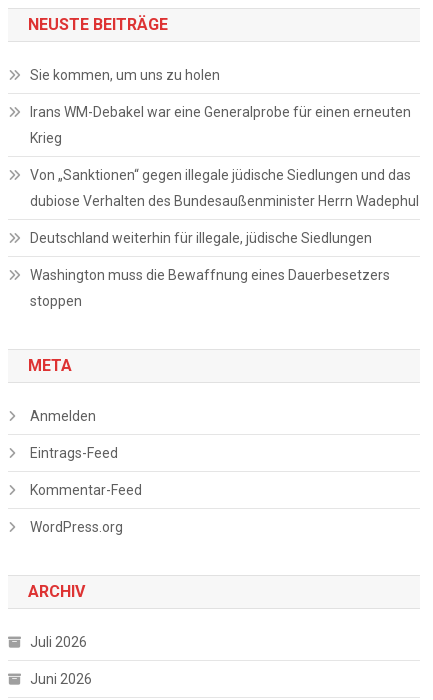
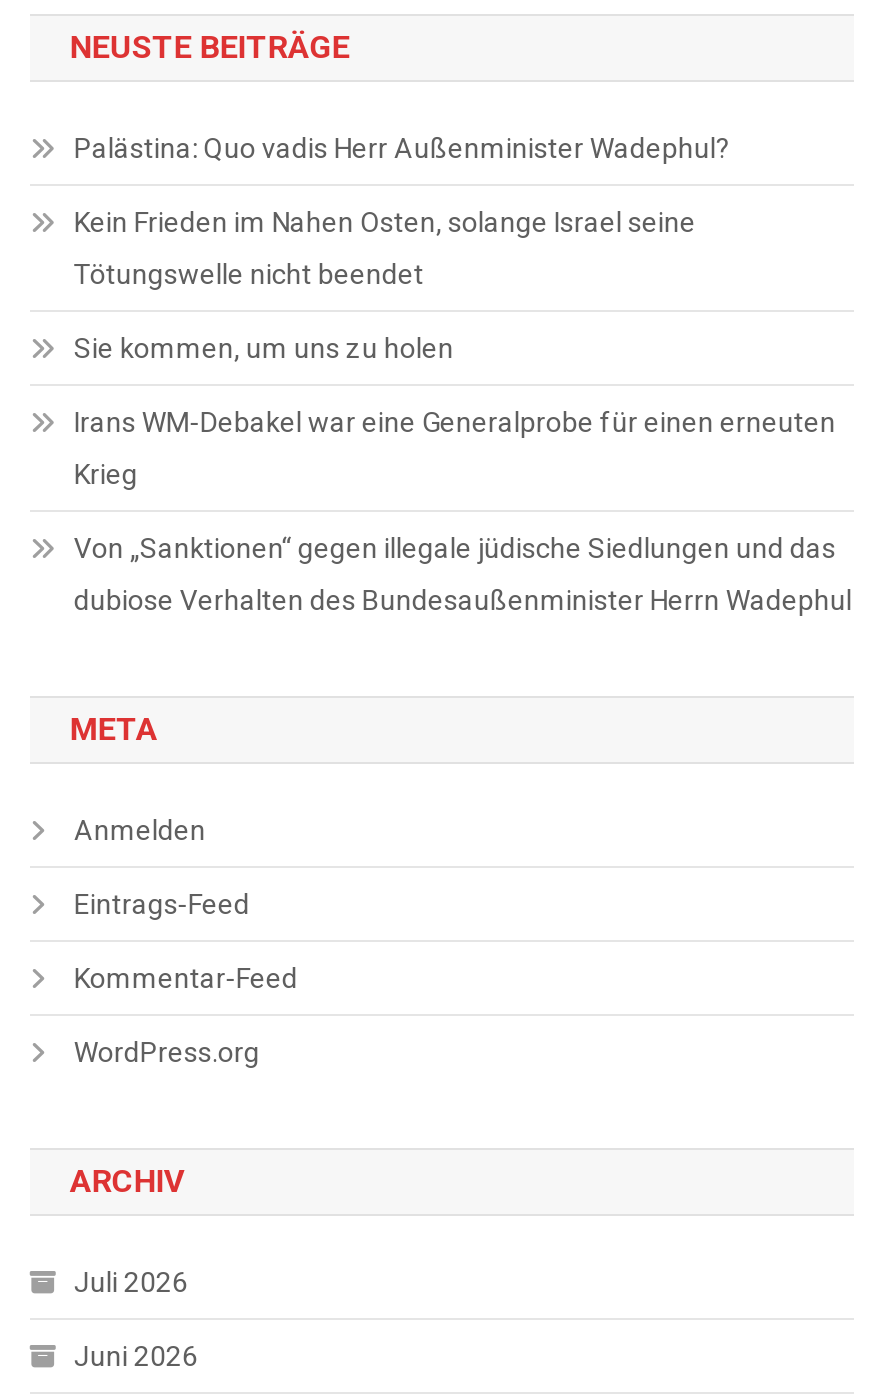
+ Palästina: Quo vadis Herr Außenminister Wadephul?
+ Kein Frieden im Nahen Osten, solange Israel seine
+ Tötungswelle nicht beendet

moved down: Sie kommen, um uns zu holen | Irans WM-Debakel war eine Generalprobe für einen erneuten | Krieg | Von „Sanktionen“ gegen illegale jüdische Siedlungen und das | dubiose Verhalten des Bundesaußenminister Herrn Wadephul

- Deutschland weiterhin für illegale, jüdische Siedlungen
- Washington muss die Bewaffnung eines Dauerbesetzers
- stoppen
